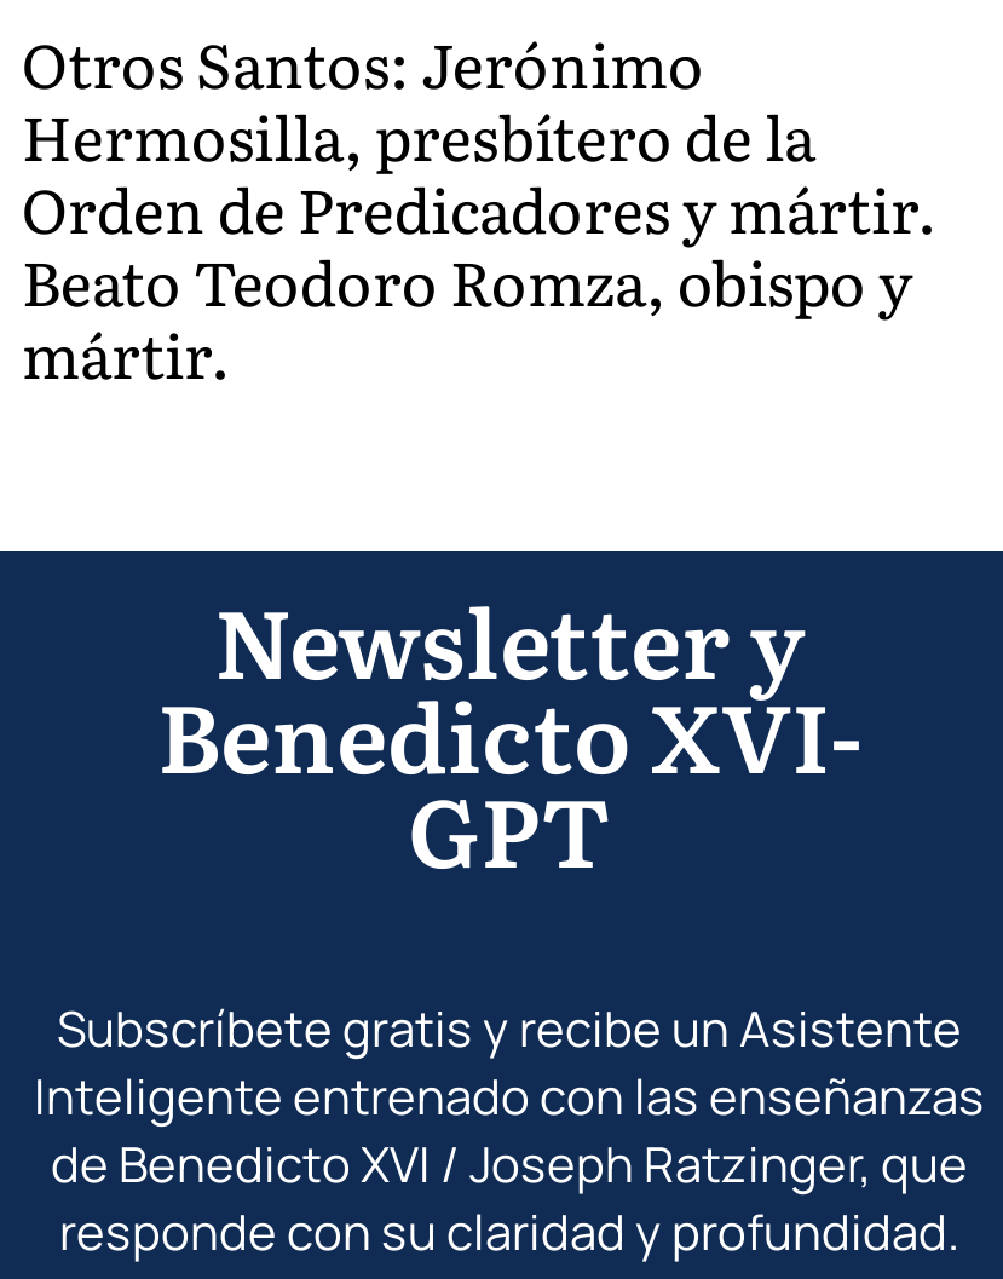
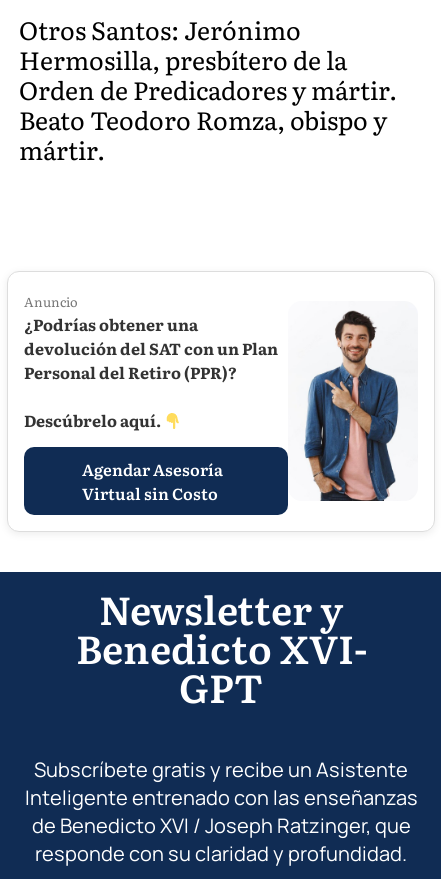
+ [image]
+ Anuncio
+ ¿Podrías obtener una
+ devolución del SAT con un Plan
+ Personal del Retiro (PPR)?
+ Descúbrelo aquí.
+ Agendar Asesoría
+ Virtual sin Costo
